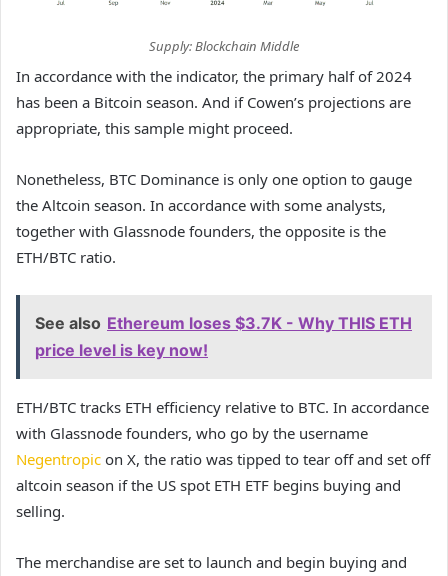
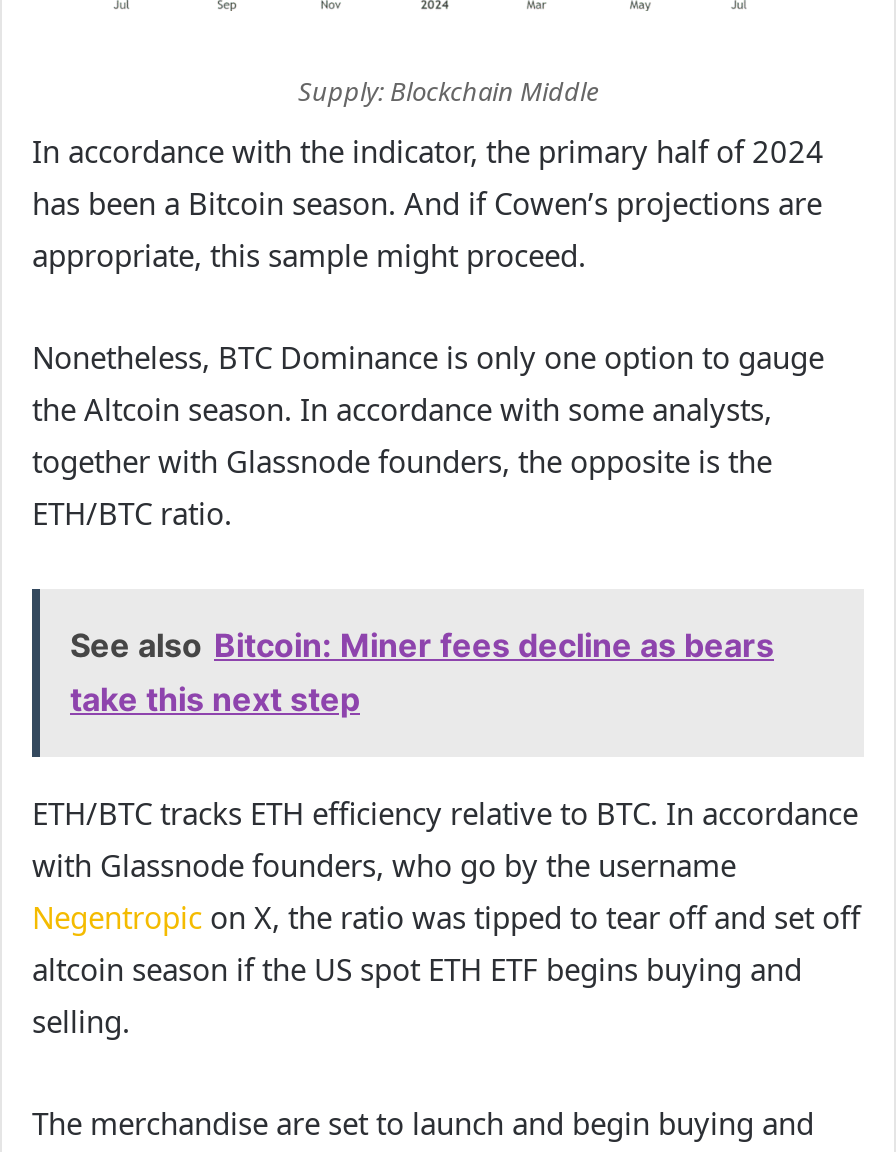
- See also Ethereum loses $3.7K - Why THIS ETH
- price level is key now!
+ See also Bitcoin: Miner fees decline as bears
+ take this next step
